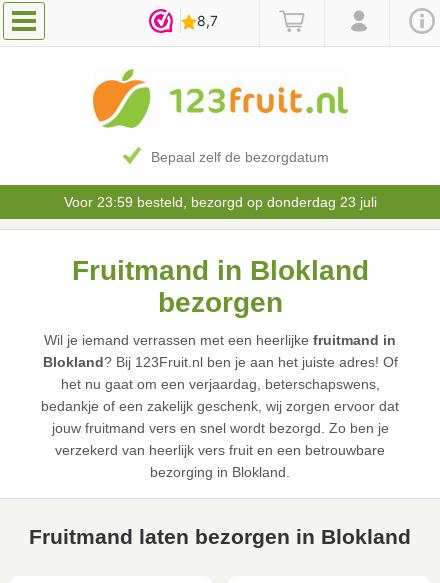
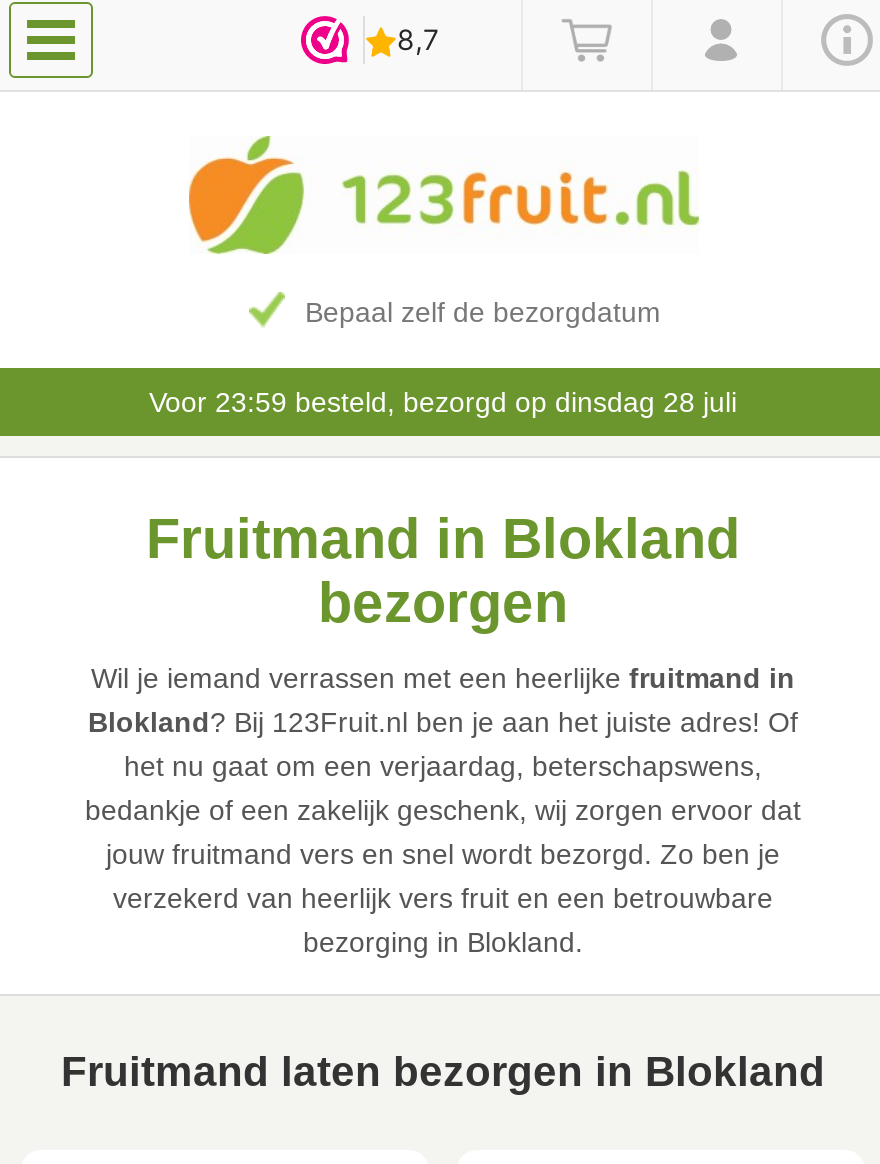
- Voor 23:59 besteld, bezorgd op donderdag 23 juli
+ Voor 23:59 besteld, bezorgd op dinsdag 28 juli
